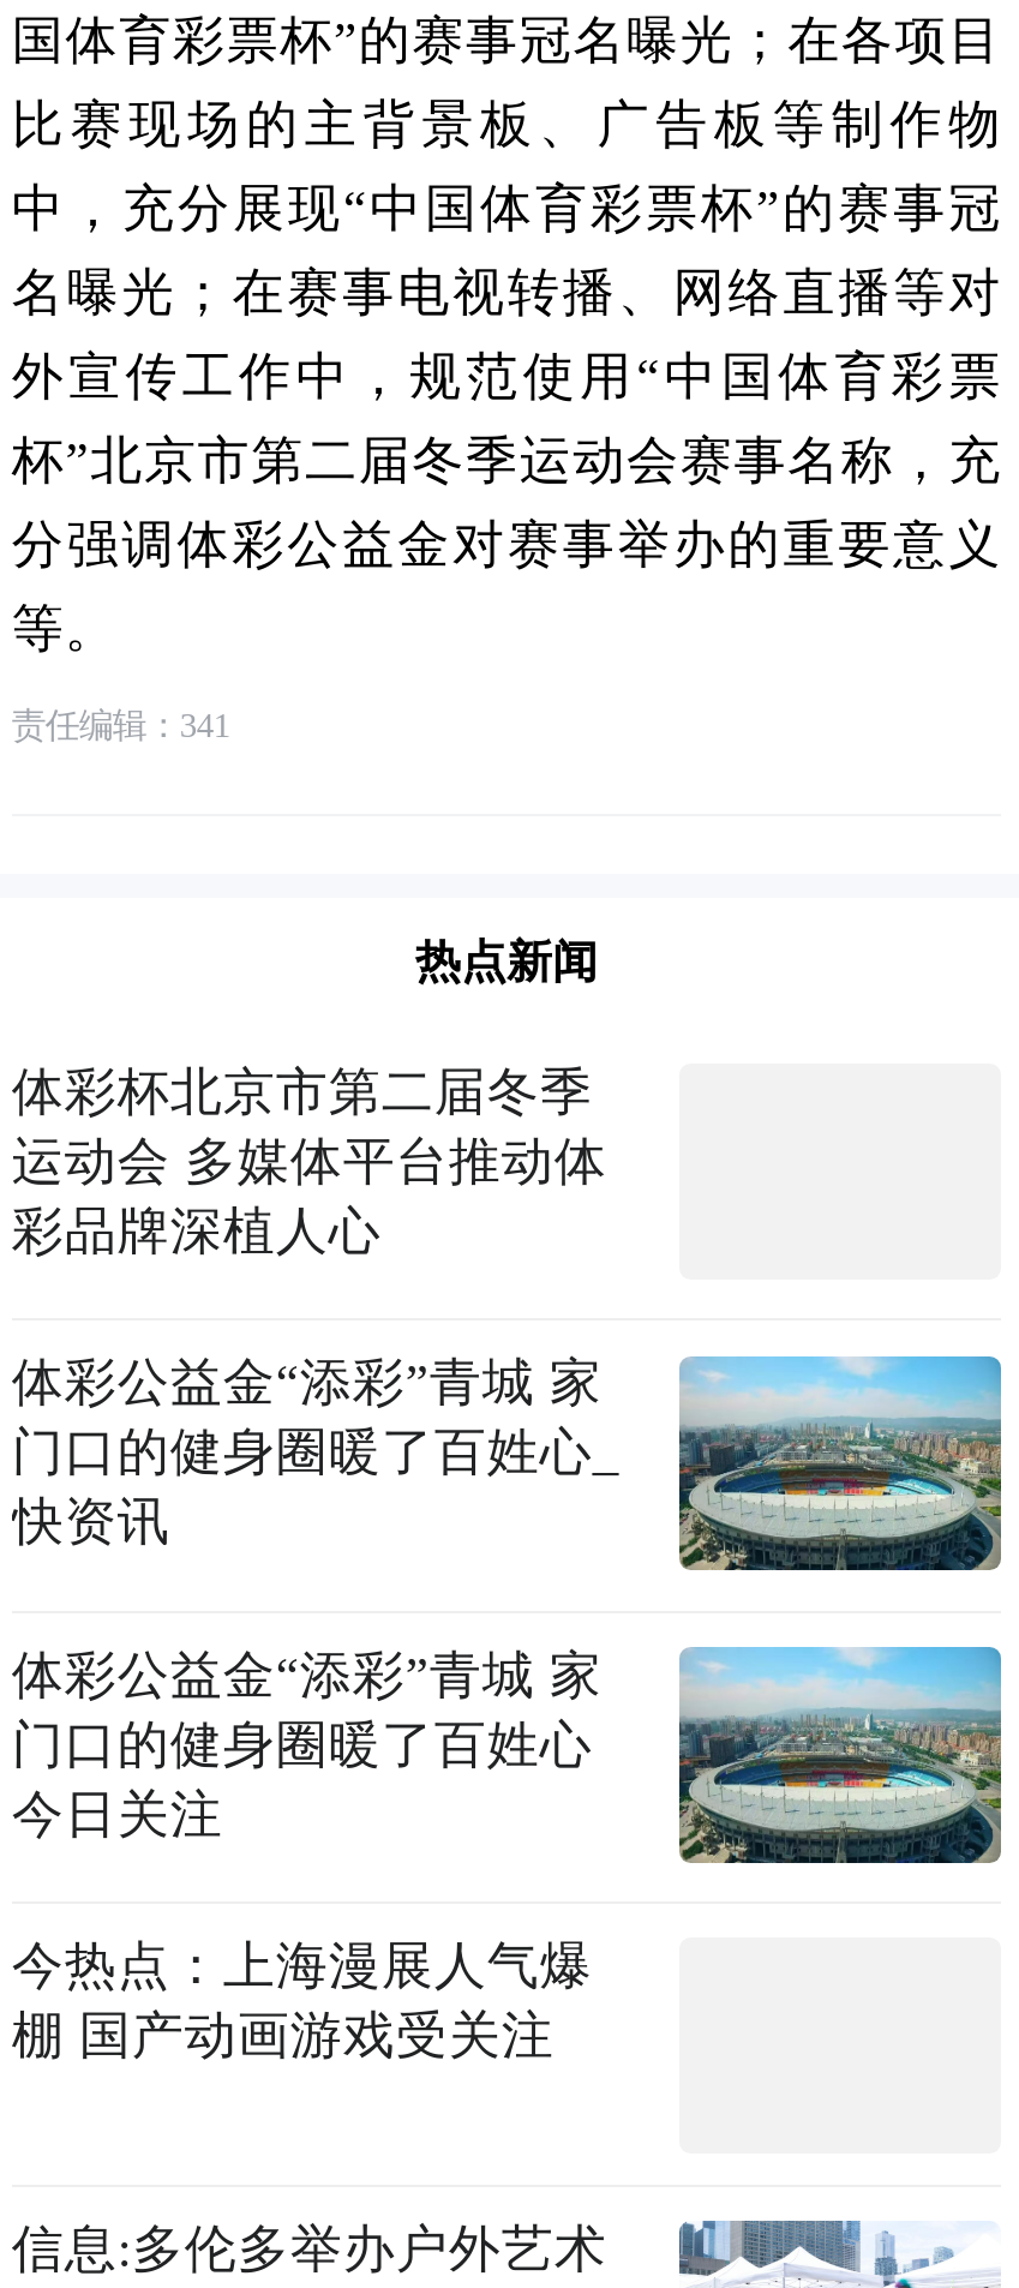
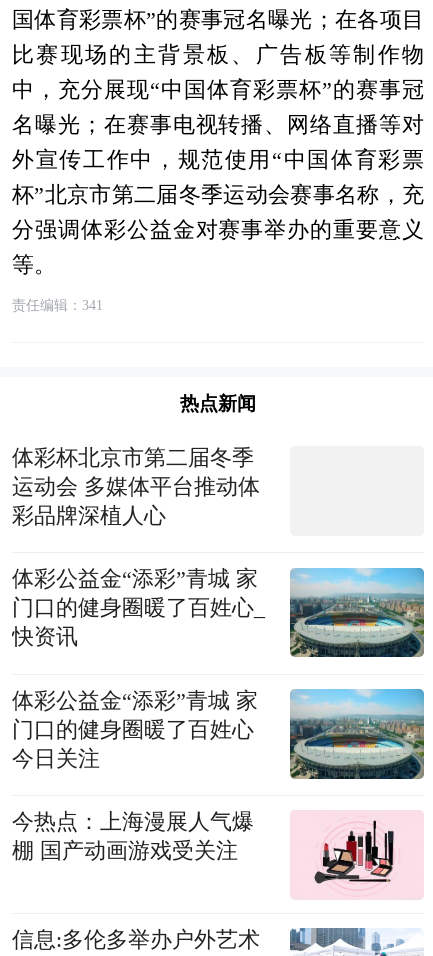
+ [image]
